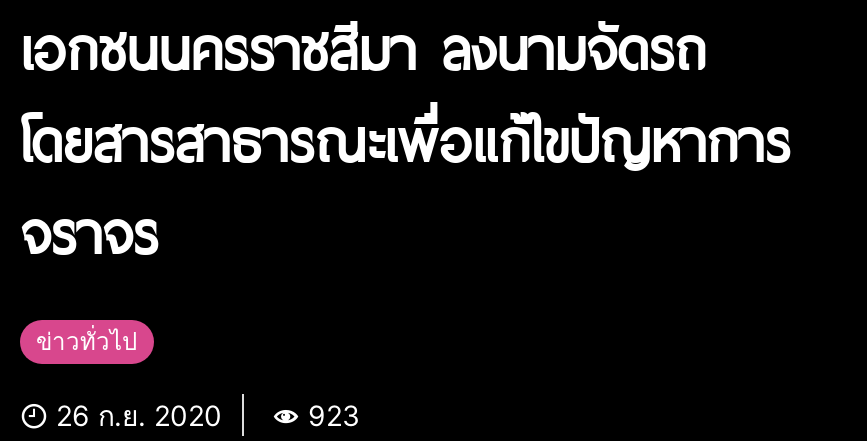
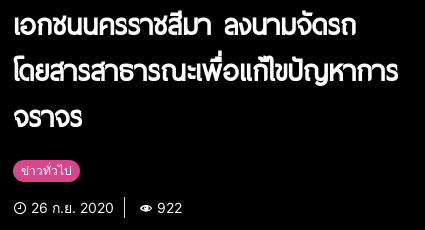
- 923
+ 922
